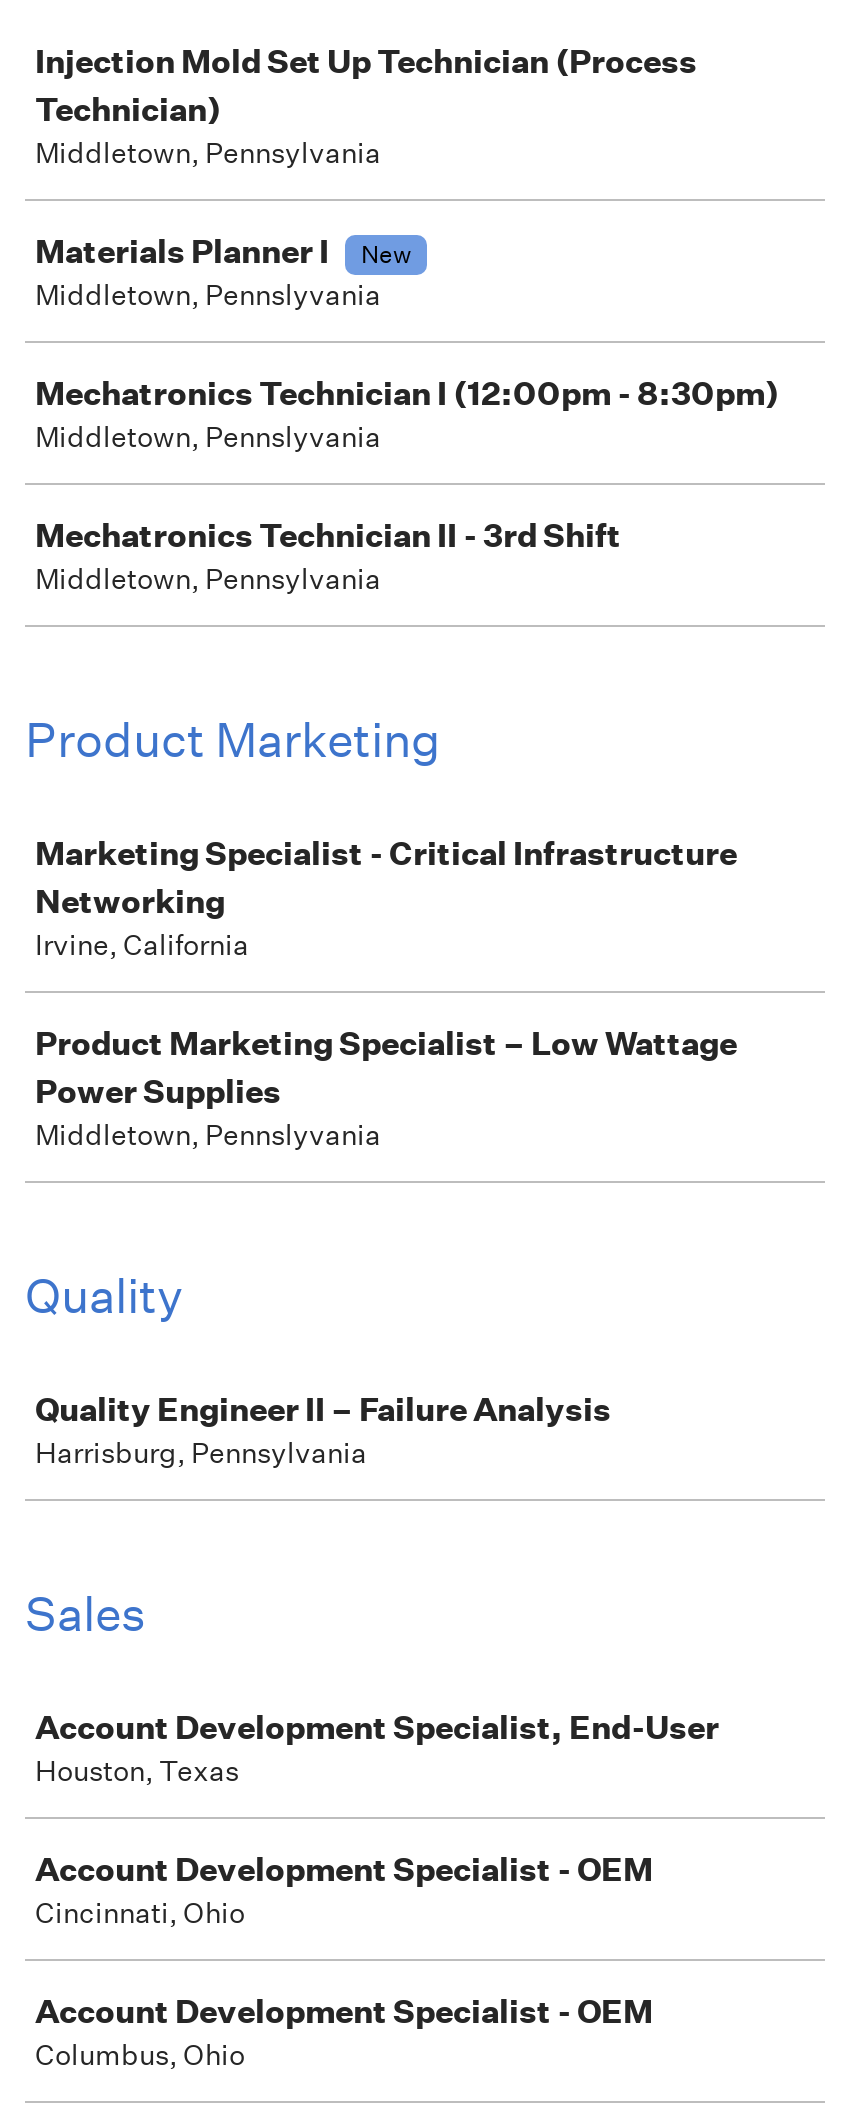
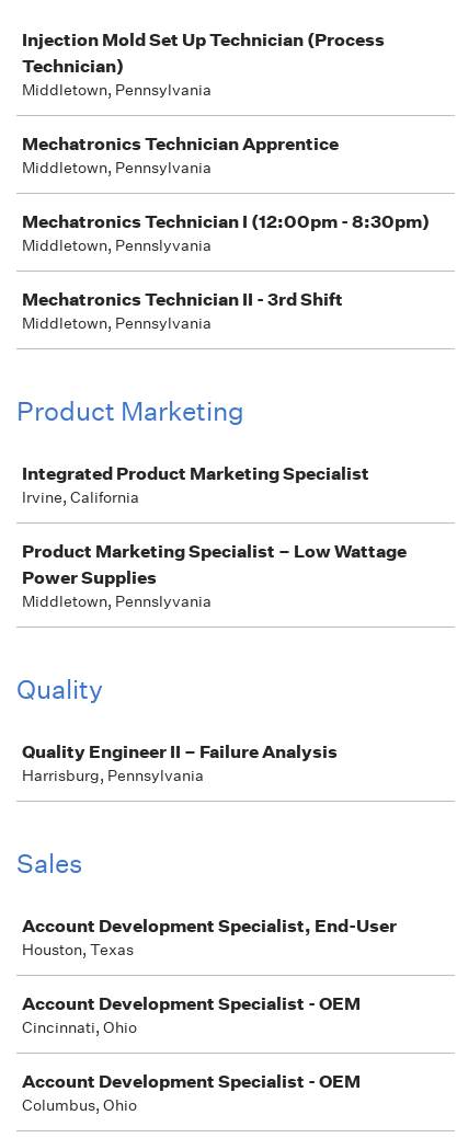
- Materials Planner I
- New
- Middletown, Pennslyvania
+ Mechatronics Technician Apprentice
+ Middletown, Pennsylvania

- Marketing Specialist - Critical Infrastructure
- Networking
+ Integrated Product Marketing Specialist
